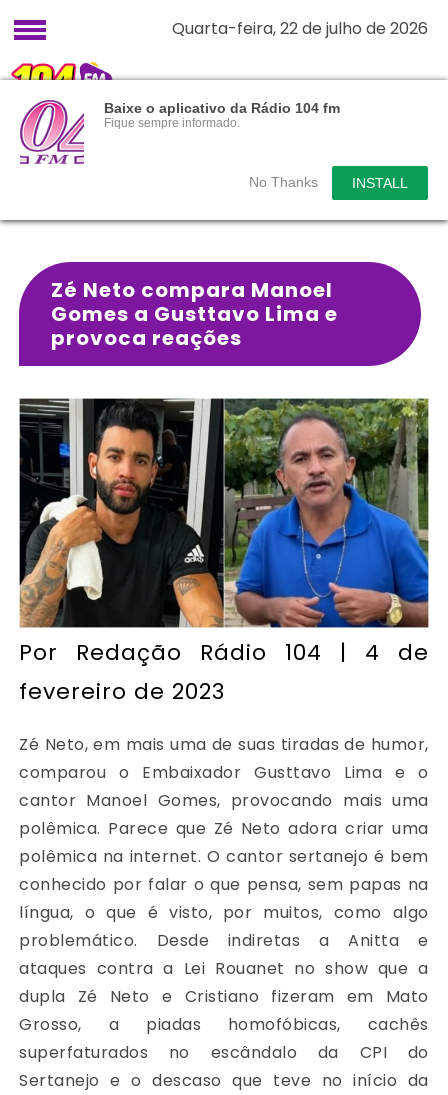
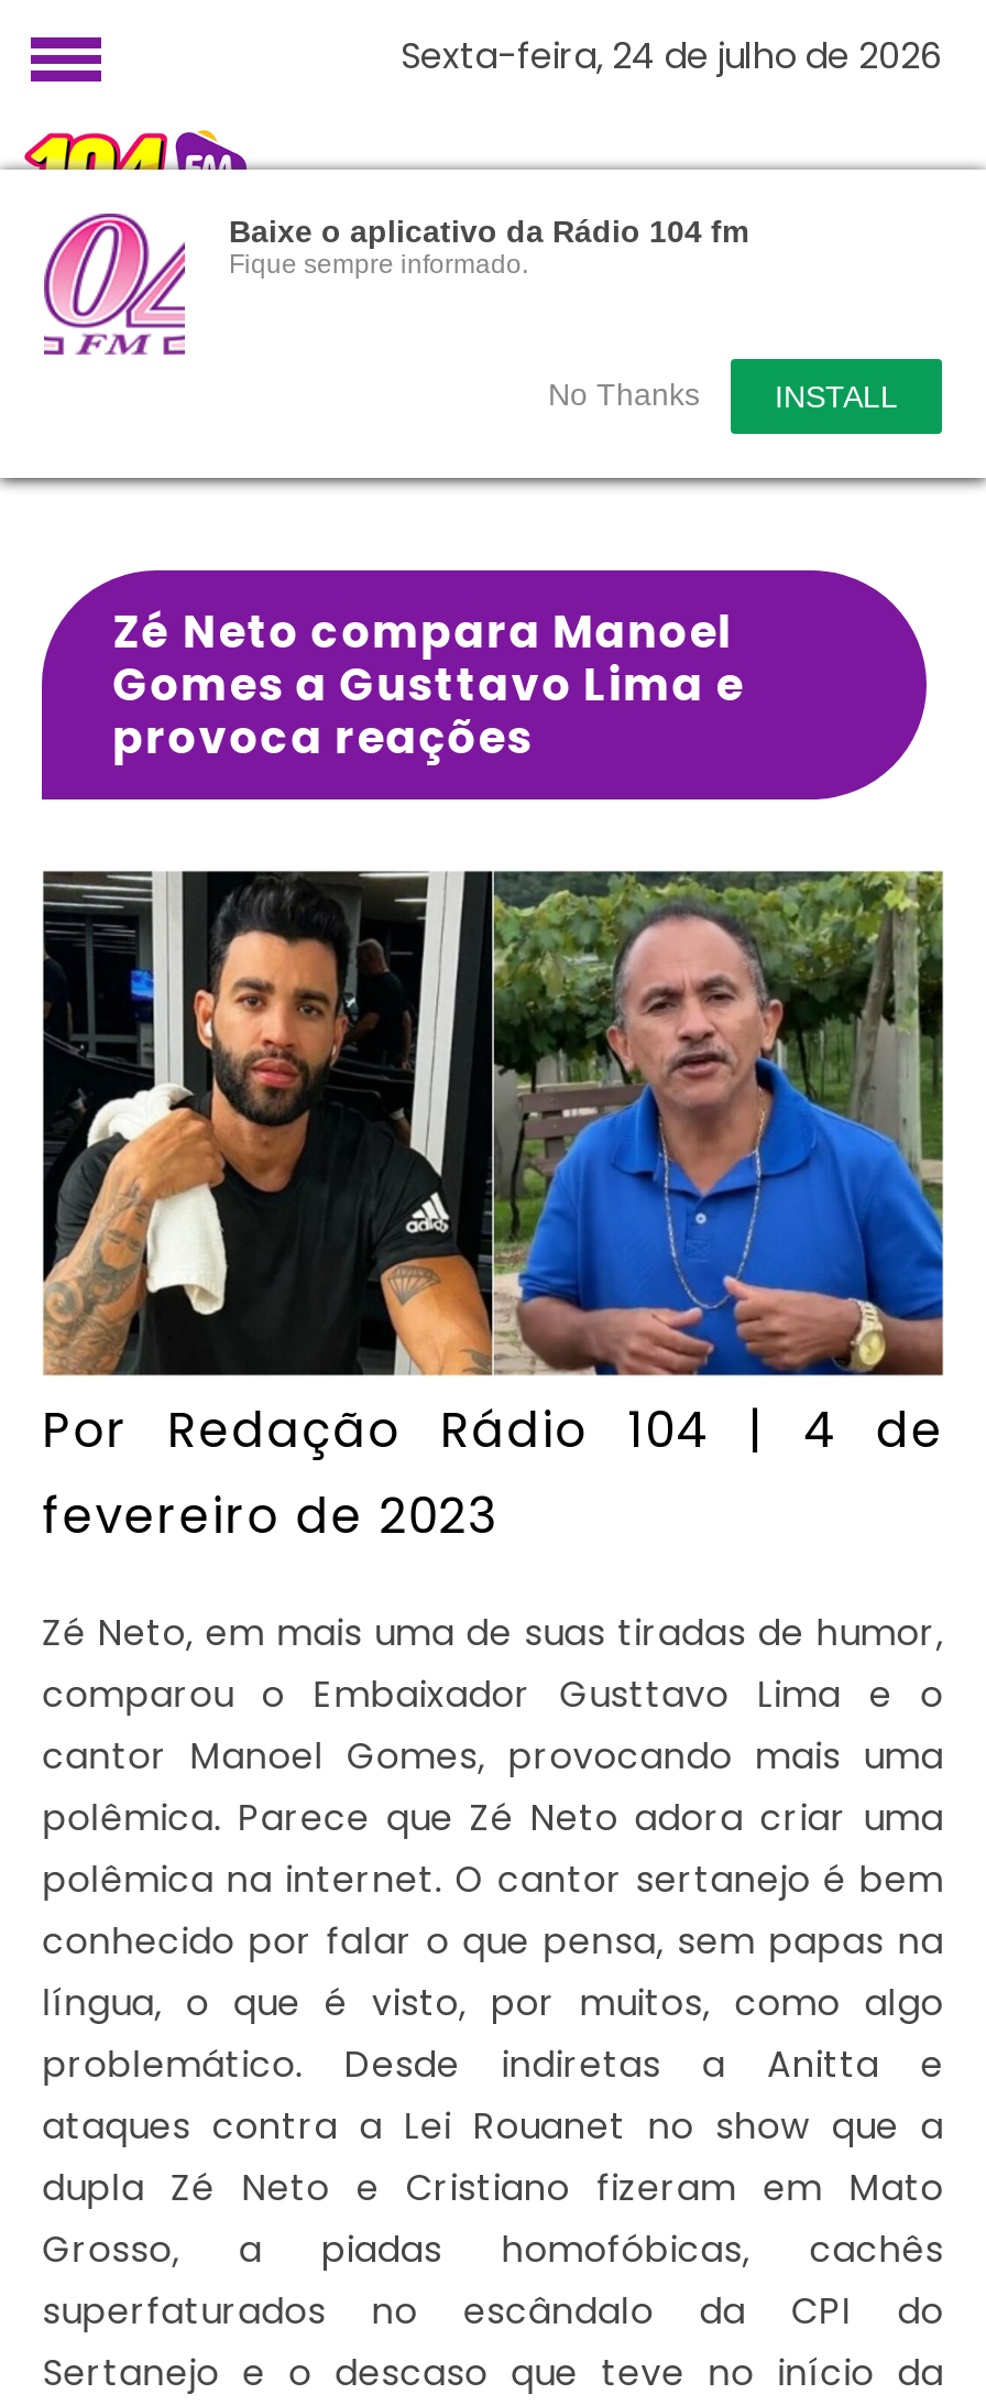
- Quarta-feira, 22 de julho de 2026
+ Sexta-feira, 24 de julho de 2026
